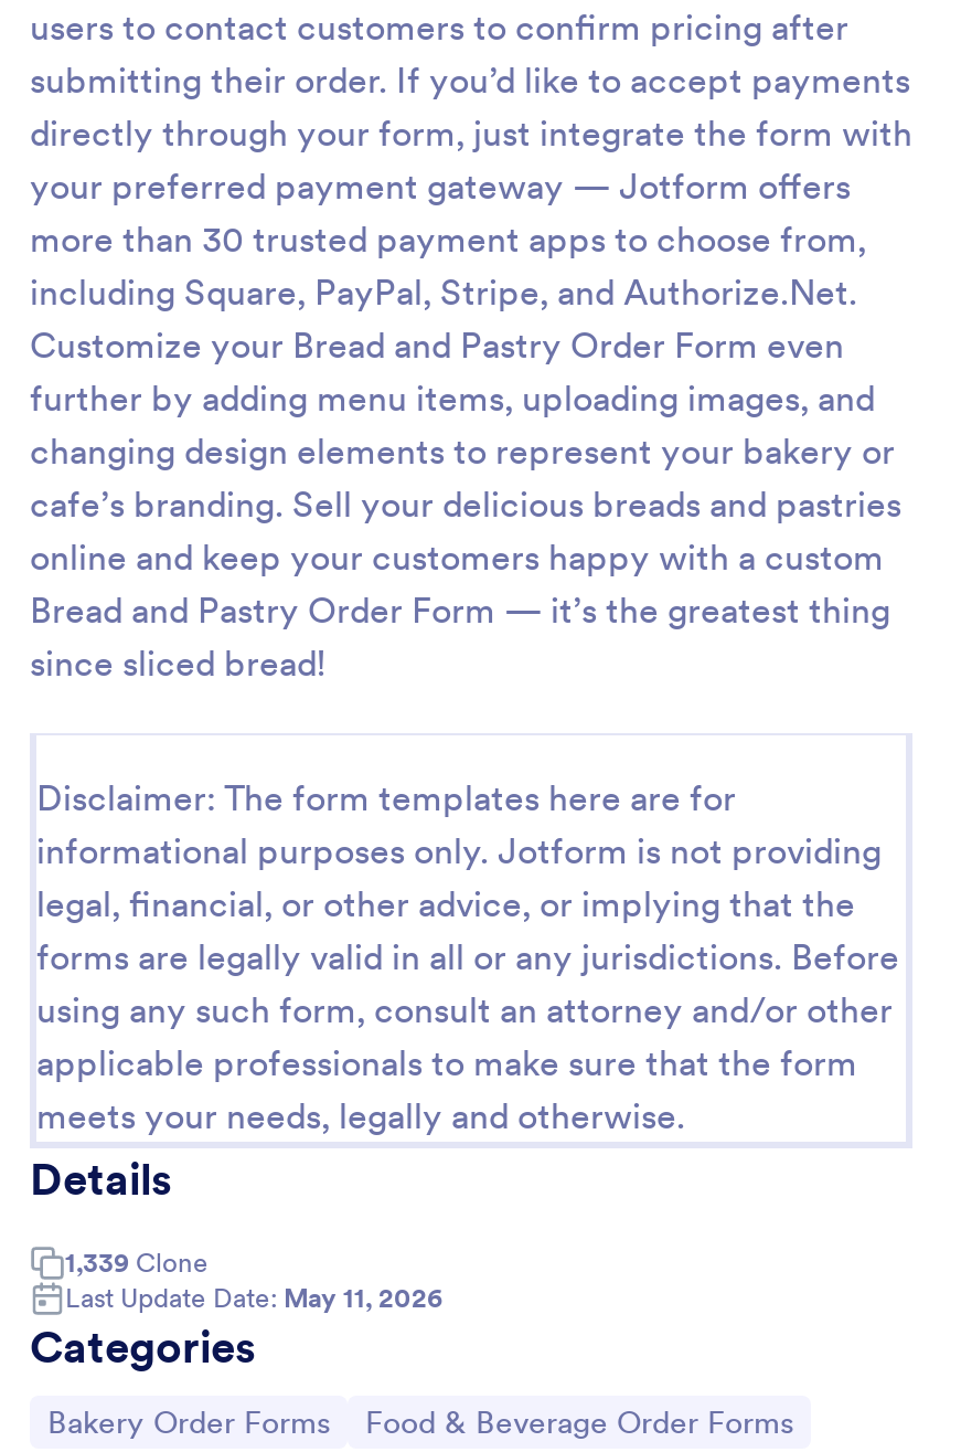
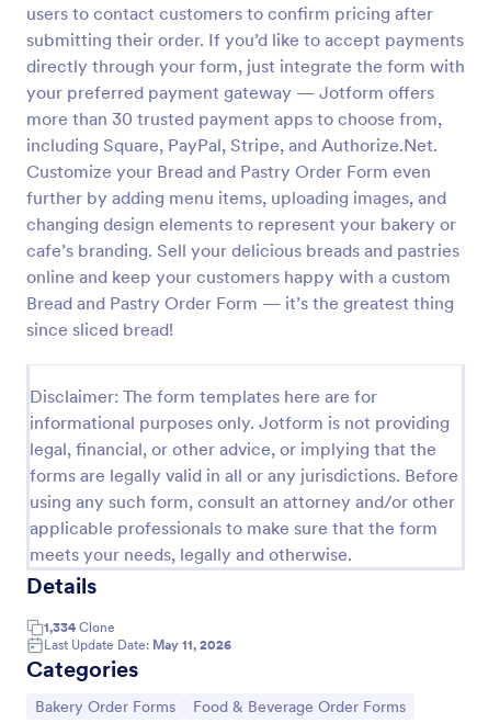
- 1,339 Clone
+ 1,334 Clone
